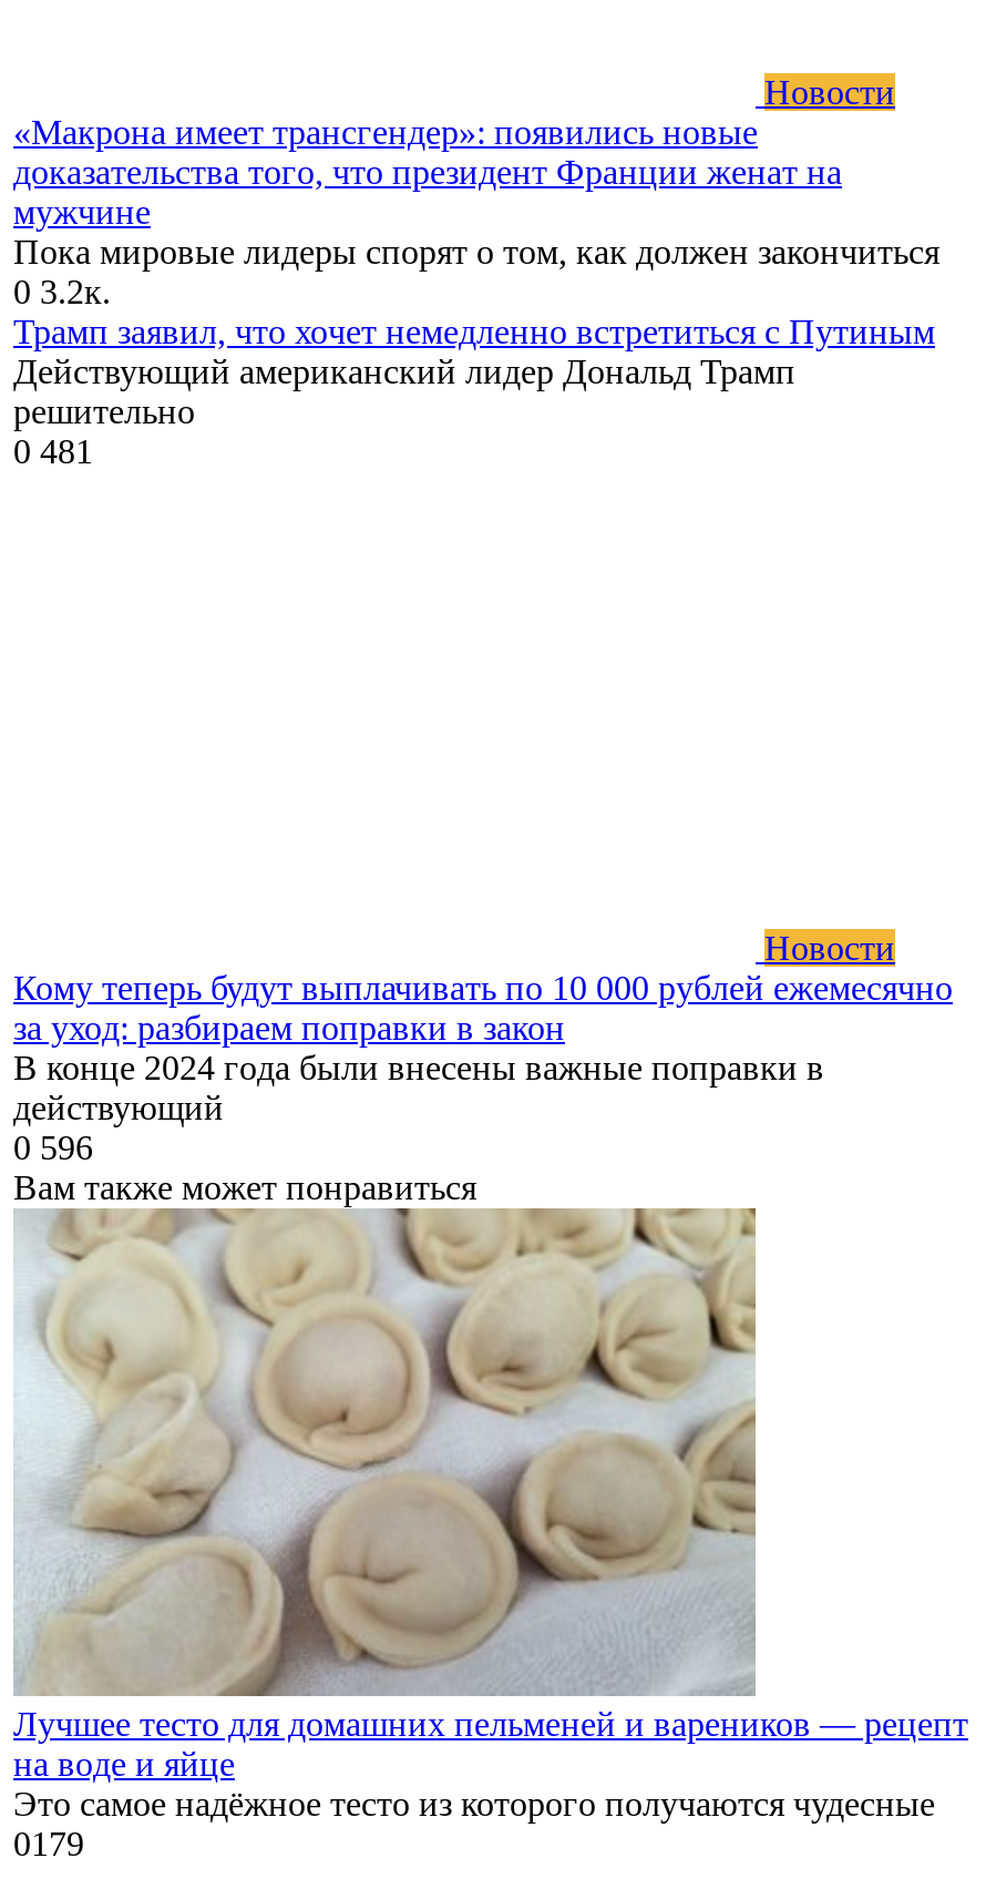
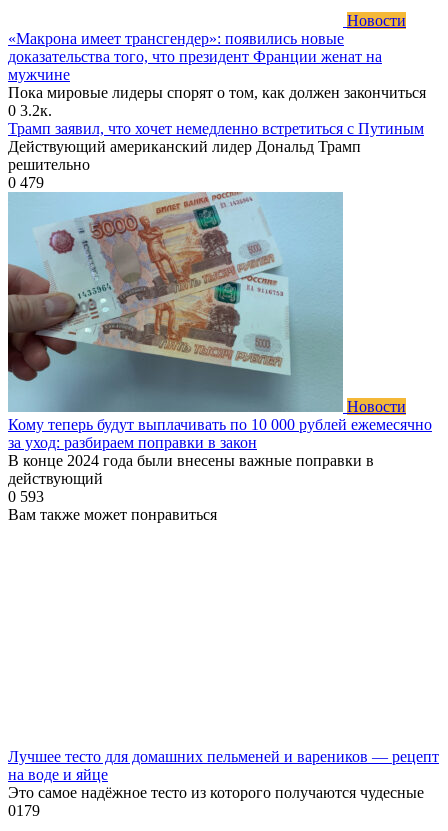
+ [image]

- 0 481
+ 0 479

- 0 596
+ 0 593

- [image]
